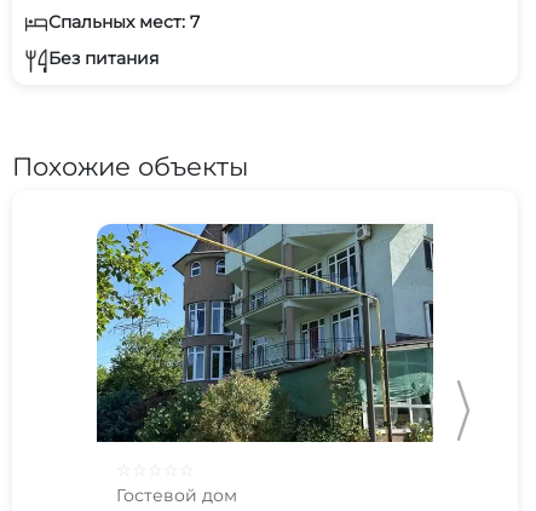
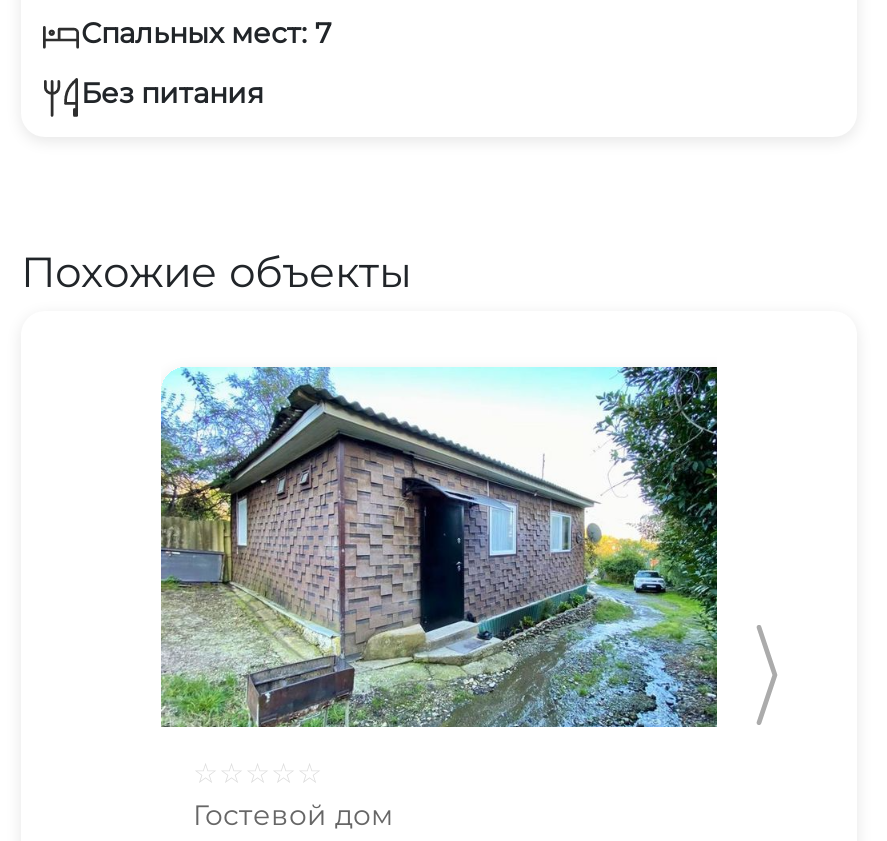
- [image]
+ [image]
